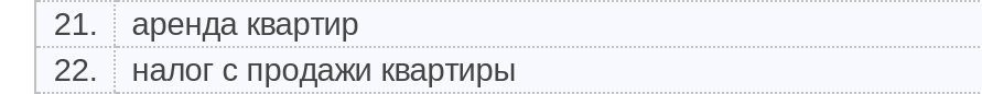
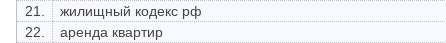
moved down: аренда квартир

+ жилищный кодекс рф

- налог с продажи квартиры
